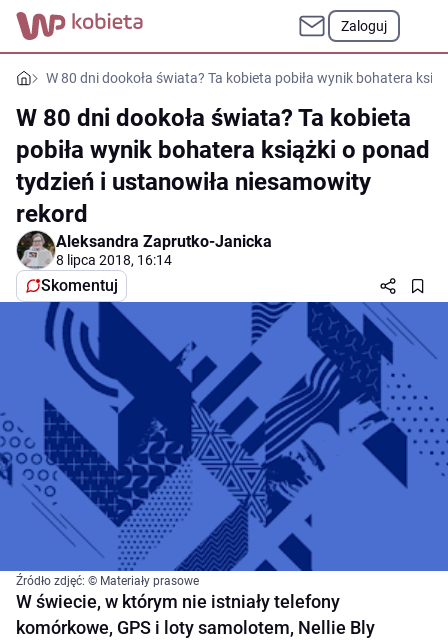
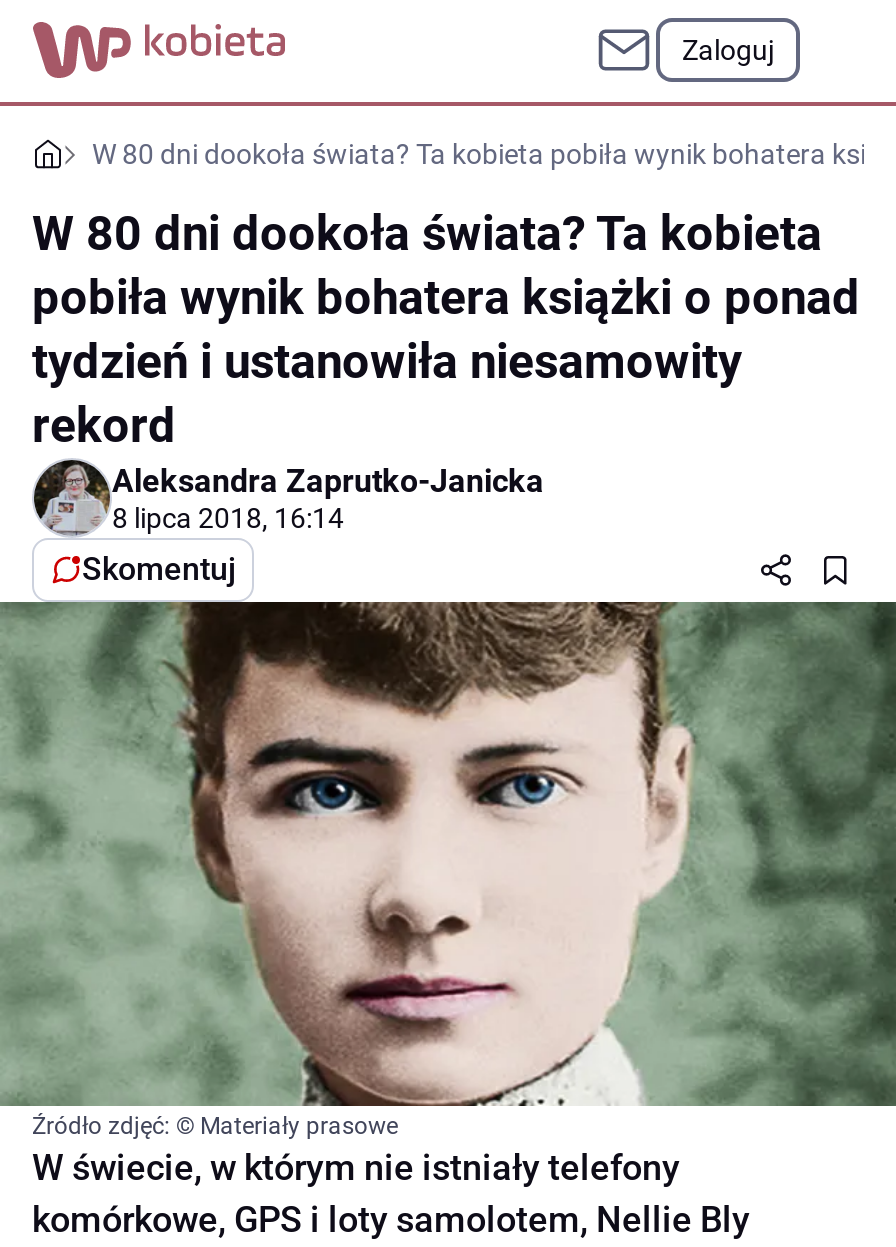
- [image]
+ [image]
